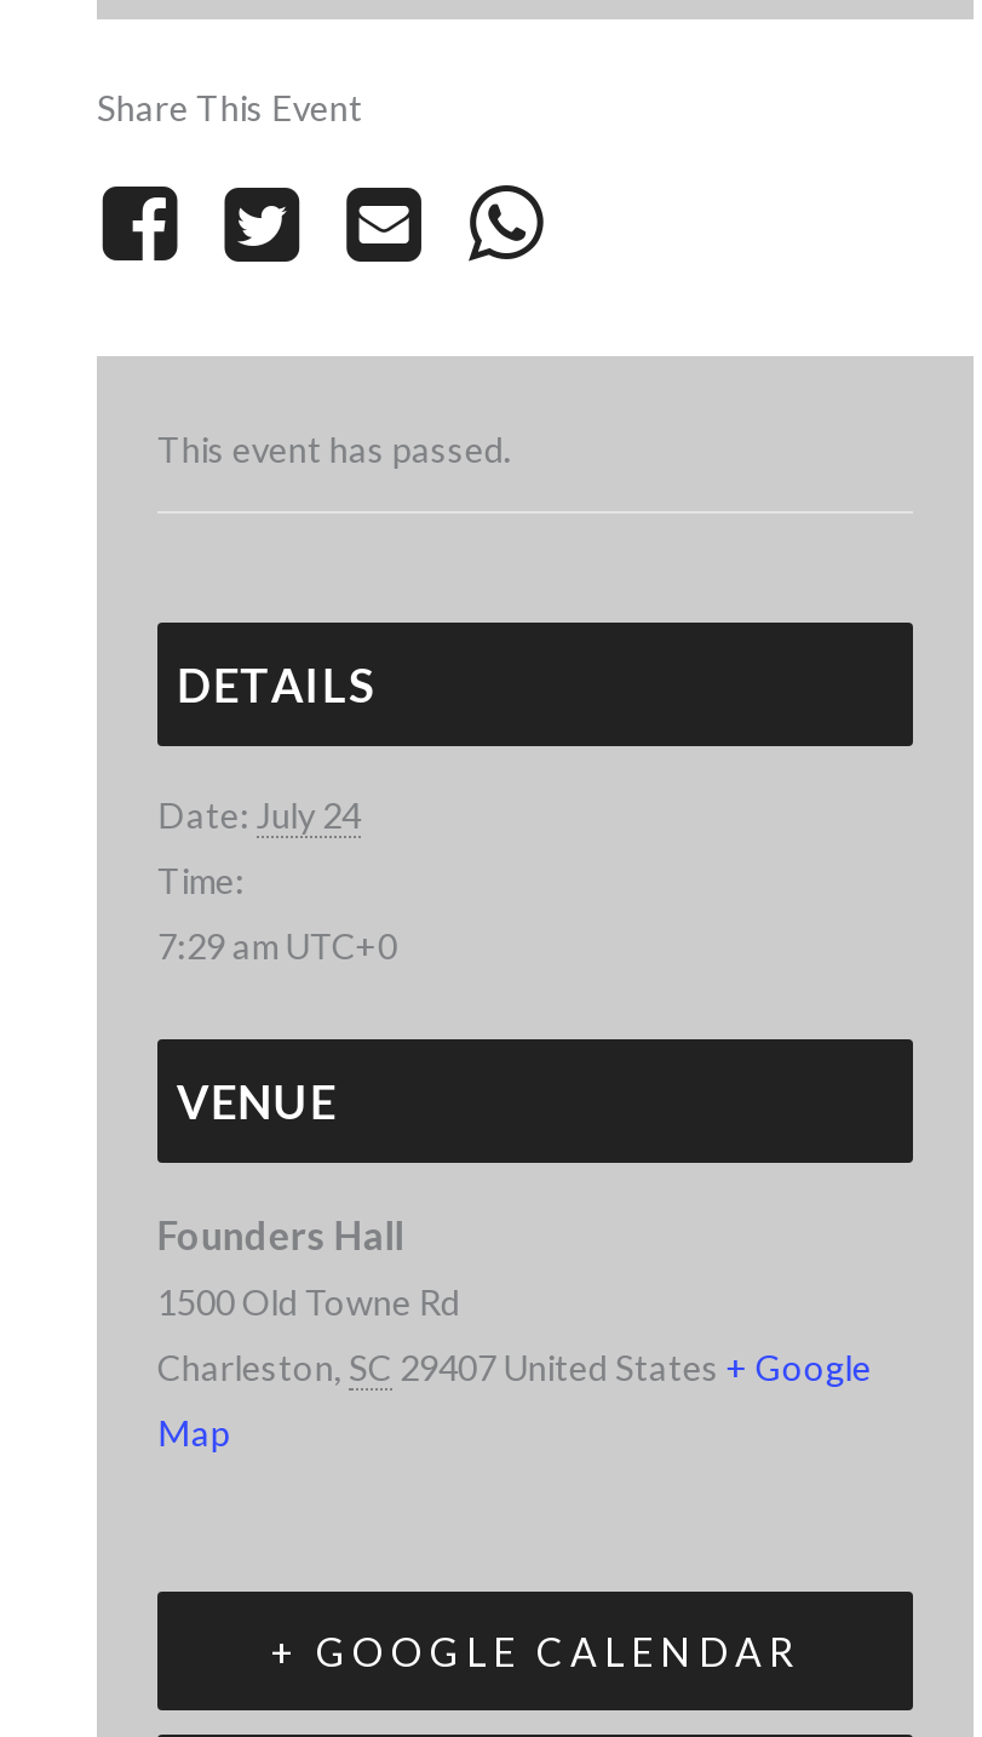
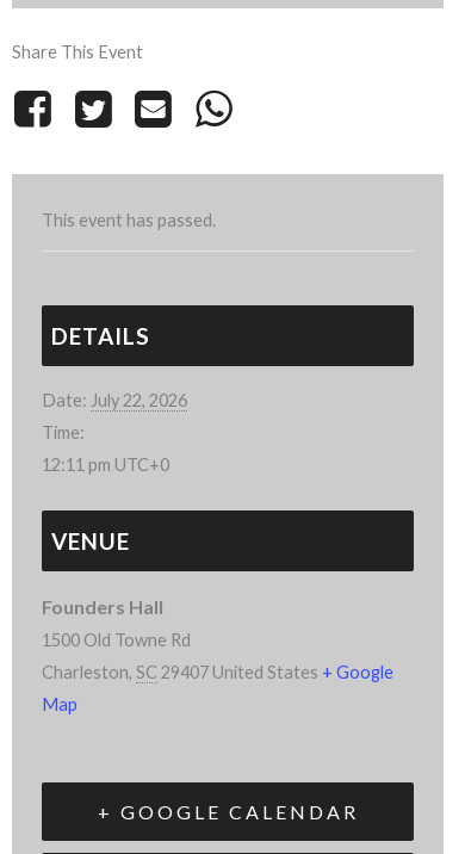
- Date: July 24
+ Date: July 22, 2026

- 7:29 am UTC+0
+ 12:11 pm UTC+0
